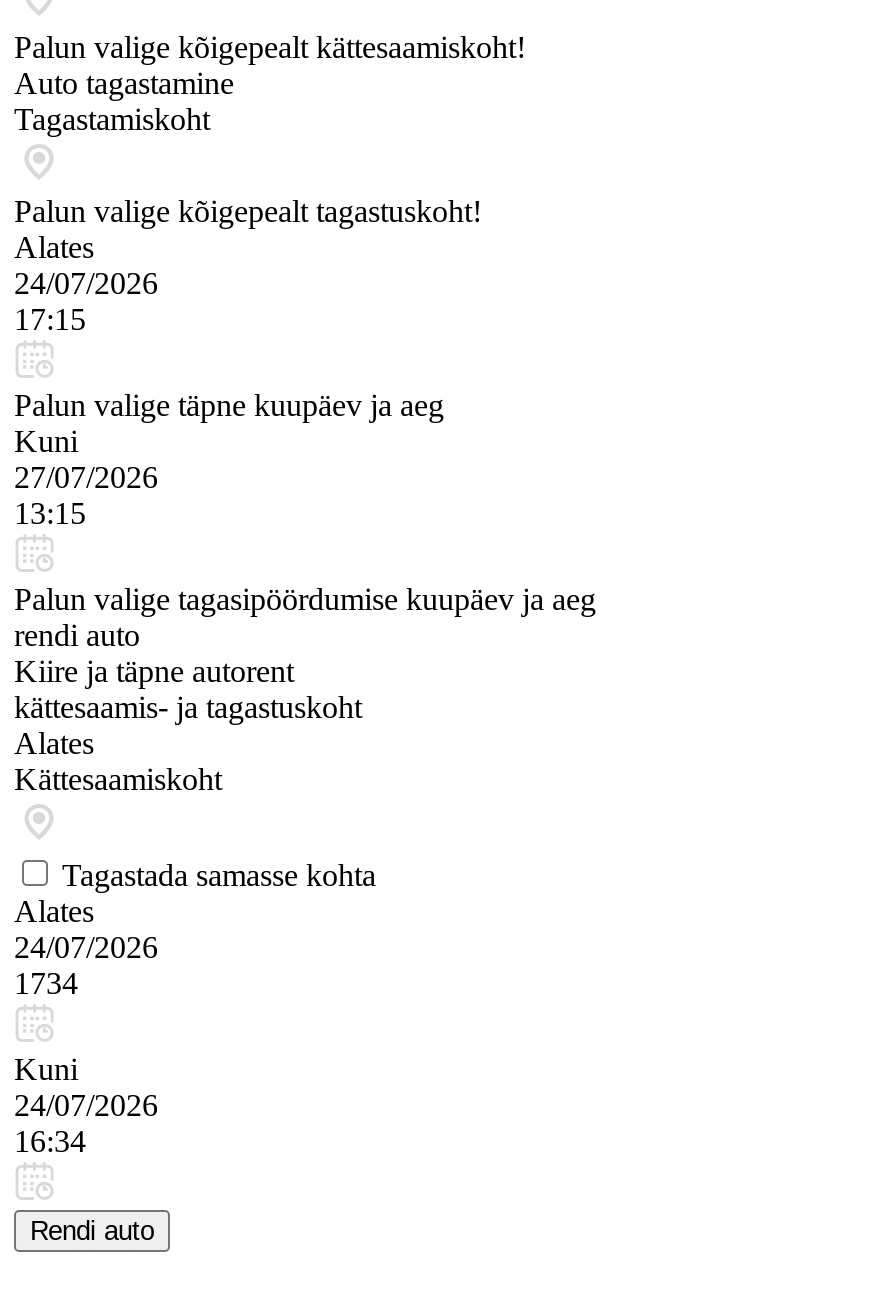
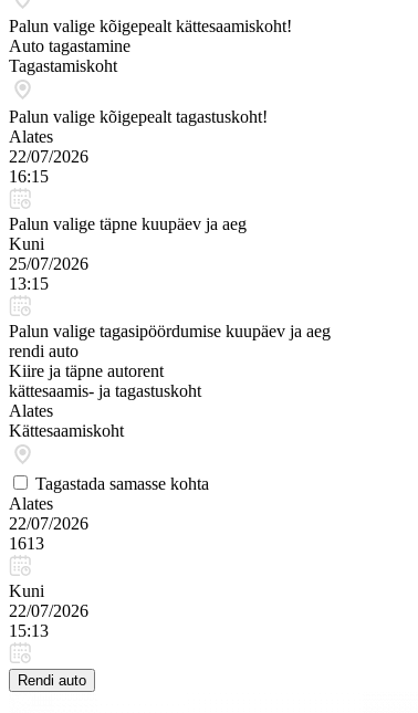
- 24/07/2026
+ 22/07/2026

- 17:15
+ 16:15

- 27/07/2026
+ 25/07/2026

- 24/07/2026
+ 22/07/2026

- 1734
+ 1613

- 24/07/2026
+ 22/07/2026

- 16:34
+ 15:13
